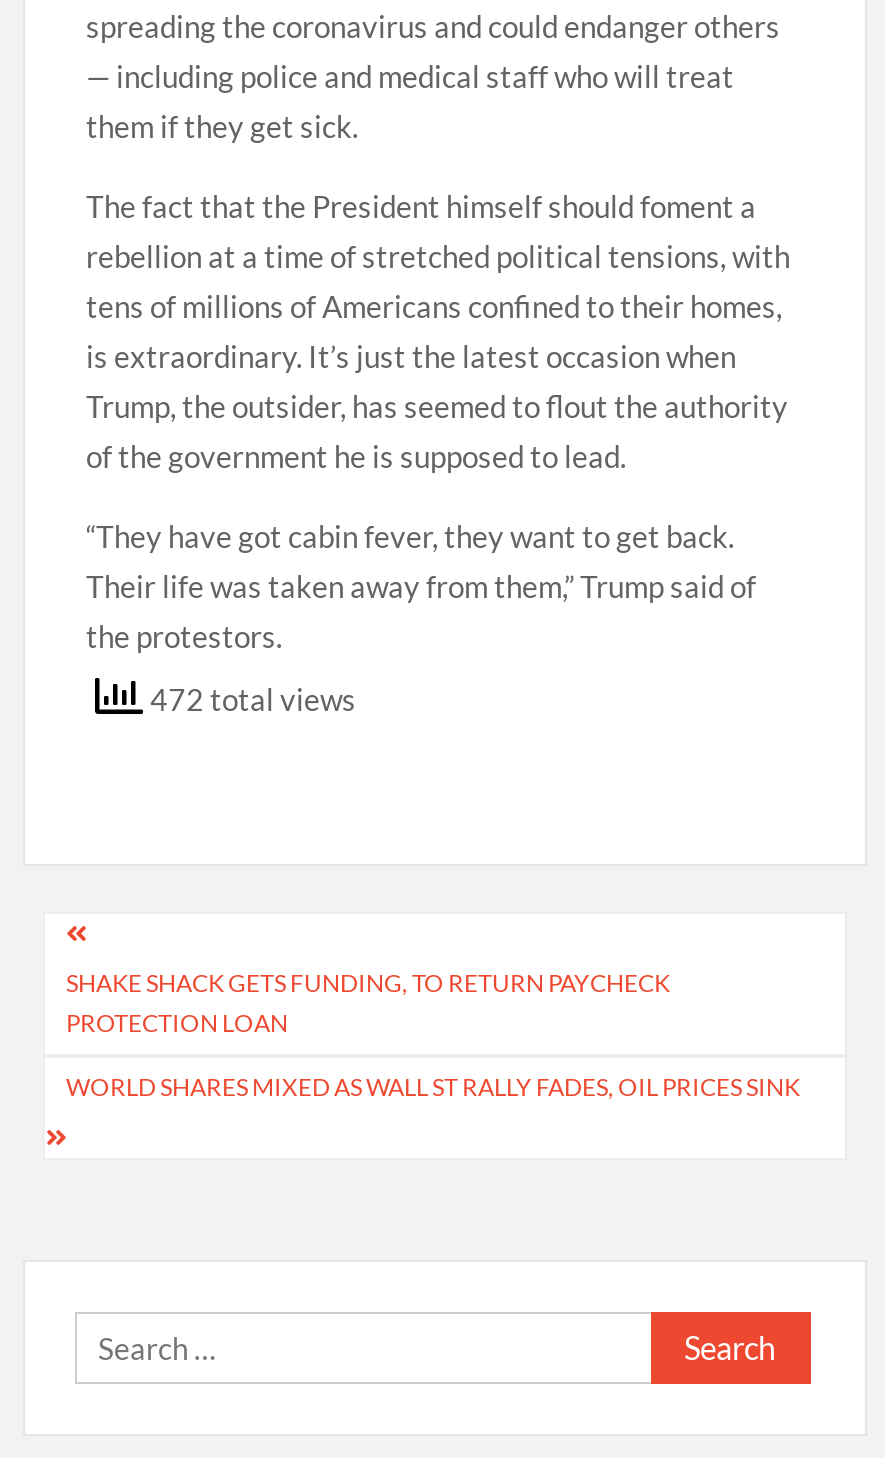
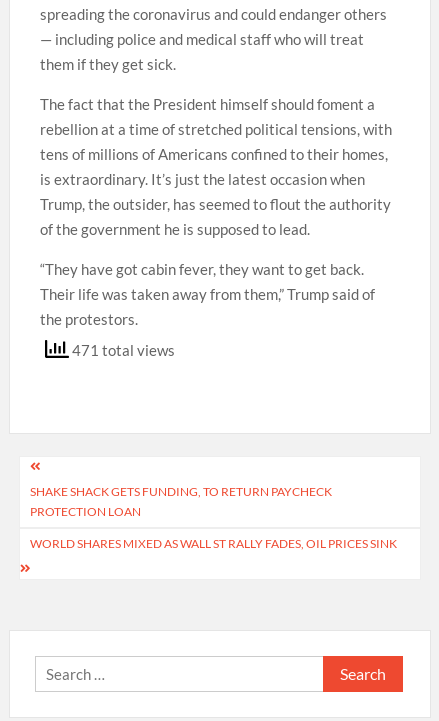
- 472 total views
+ 471 total views
